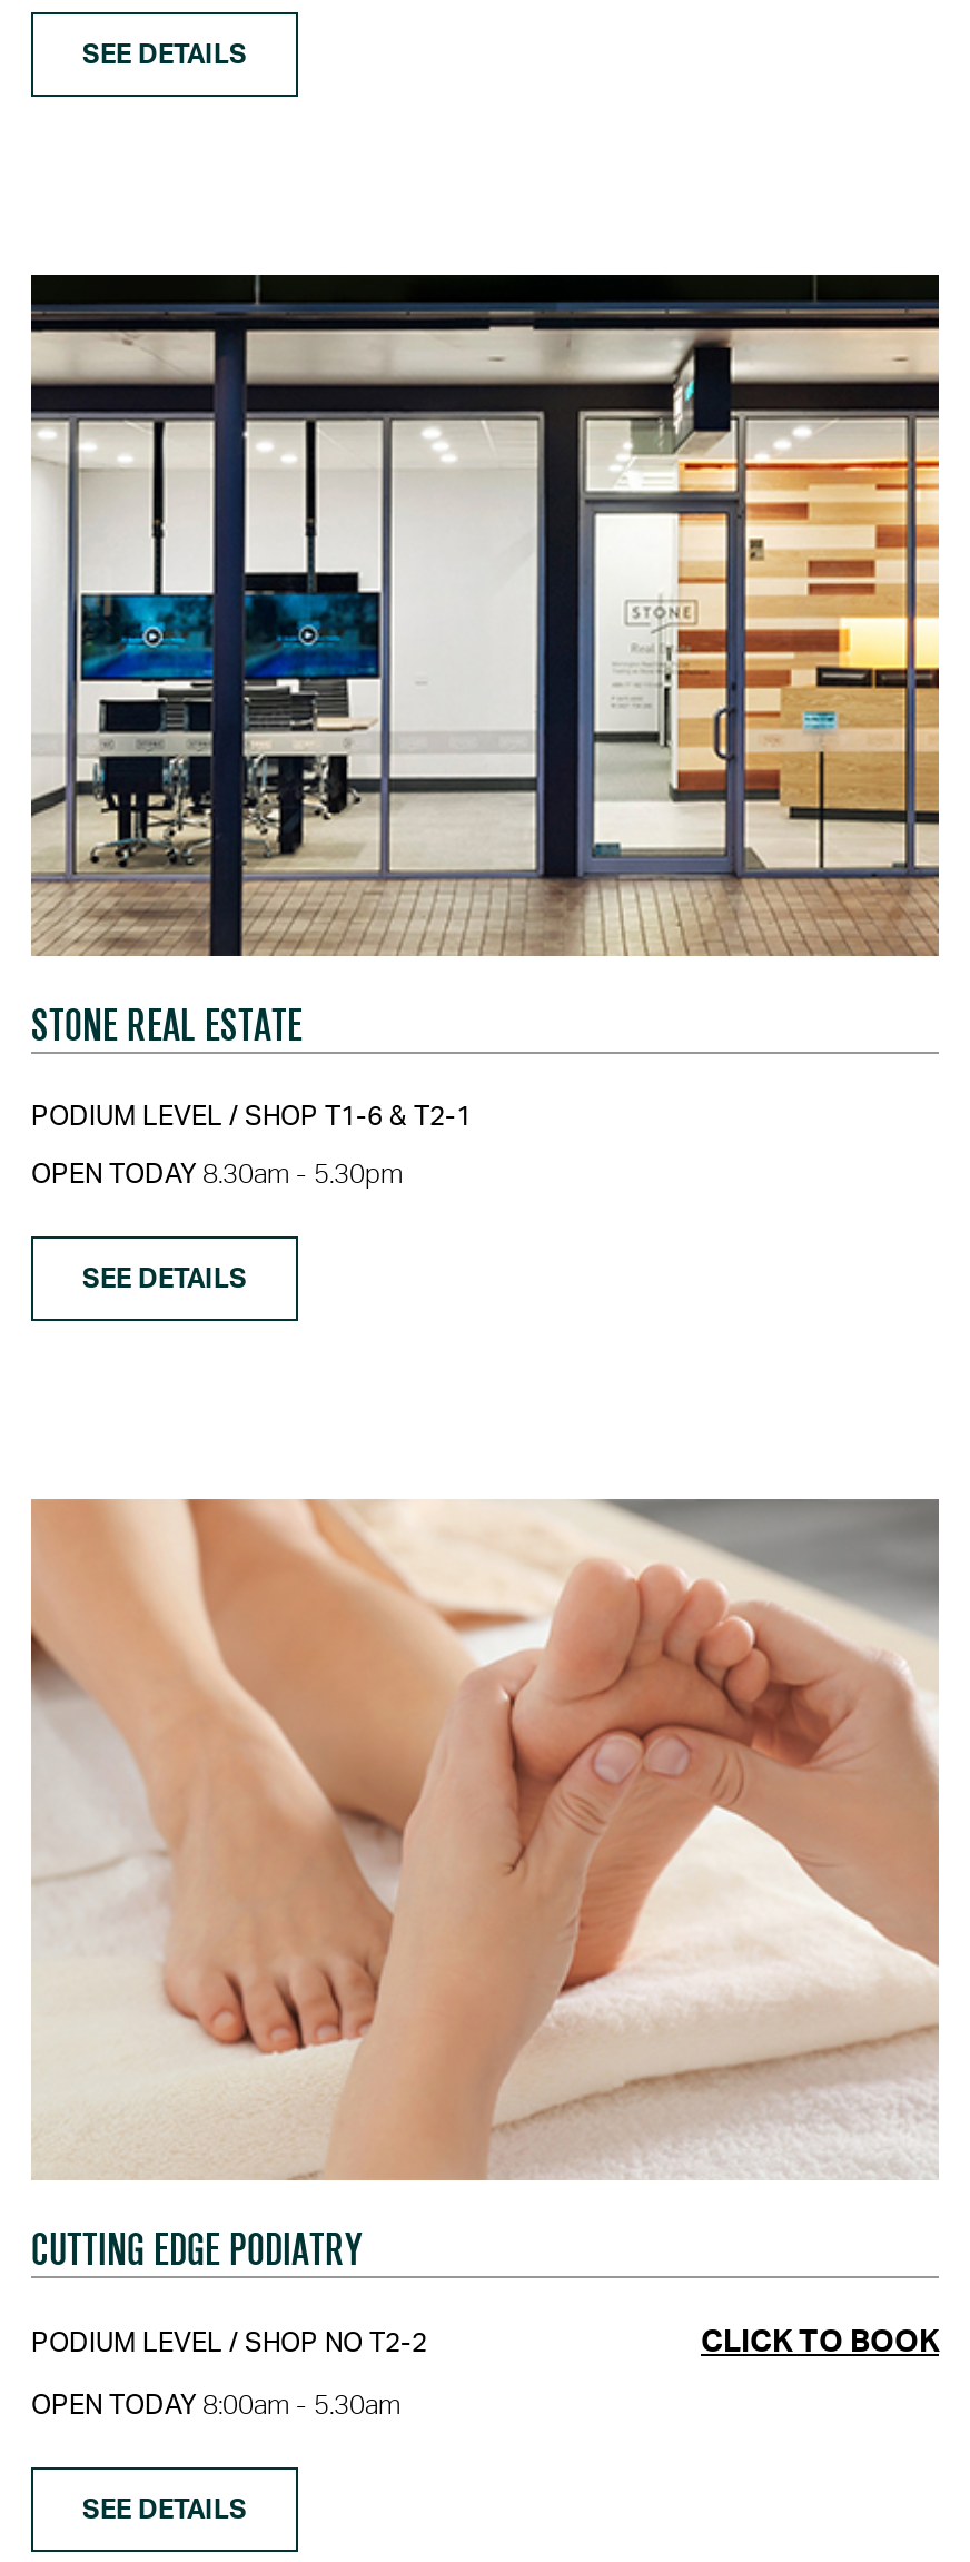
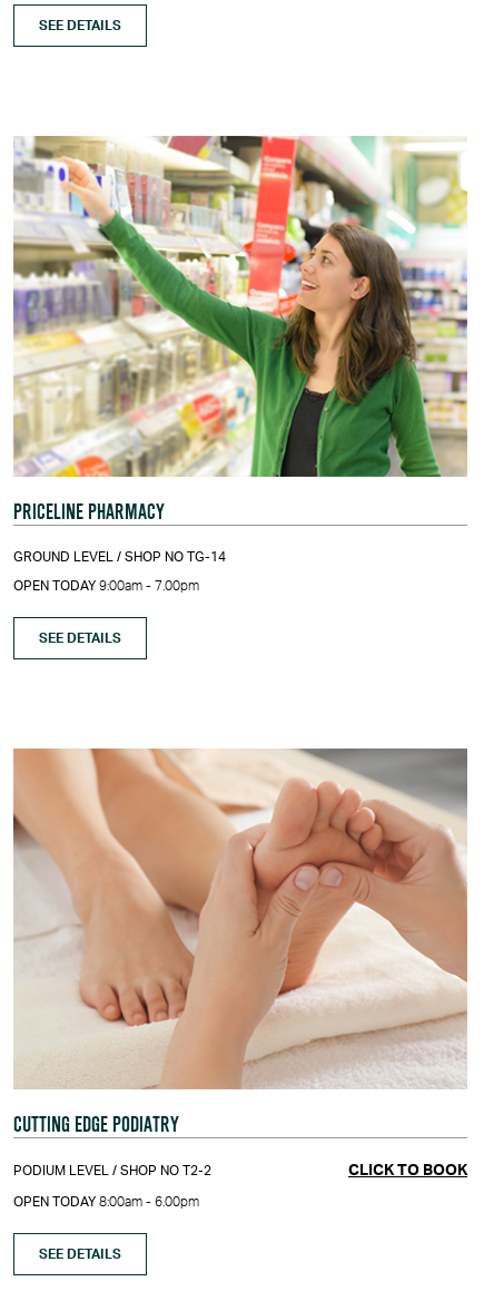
- [image]
- STONE REAL ESTATE
+ [image]
+ PRICELINE PHARMACY

- PODIUM LEVEL / SHOP T1-6 & T2-1
+ GROUND LEVEL / SHOP NO TG-14

- OPEN TODAY 8.30am - 5.30pm
+ OPEN TODAY 9:00am - 7.00pm

- OPEN TODAY 8:00am - 5.30am
+ OPEN TODAY 8:00am - 6.00pm
